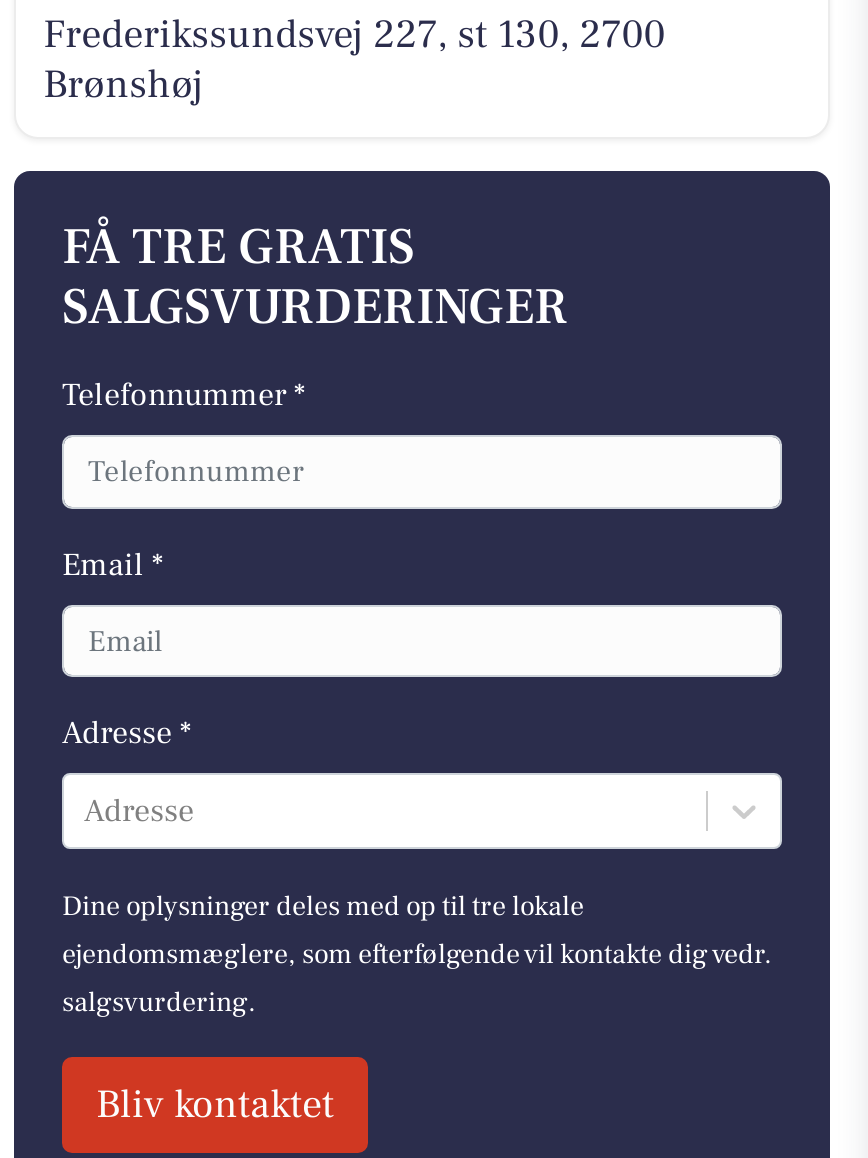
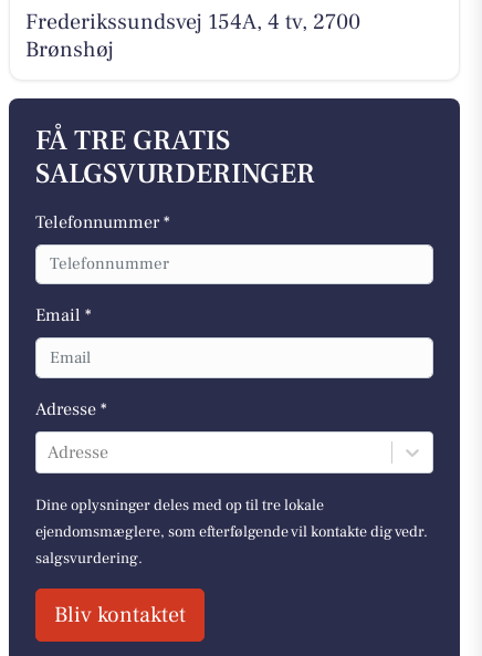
- Frederikssundsvej 227, st 130, 2700
+ Frederikssundsvej 154A, 4 tv, 2700
